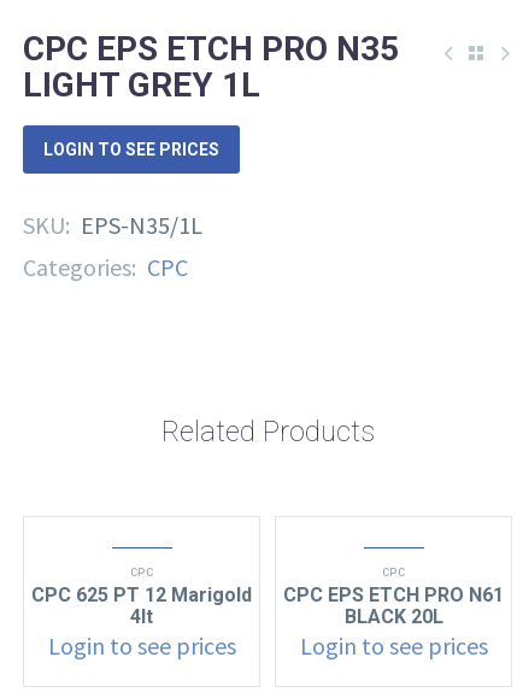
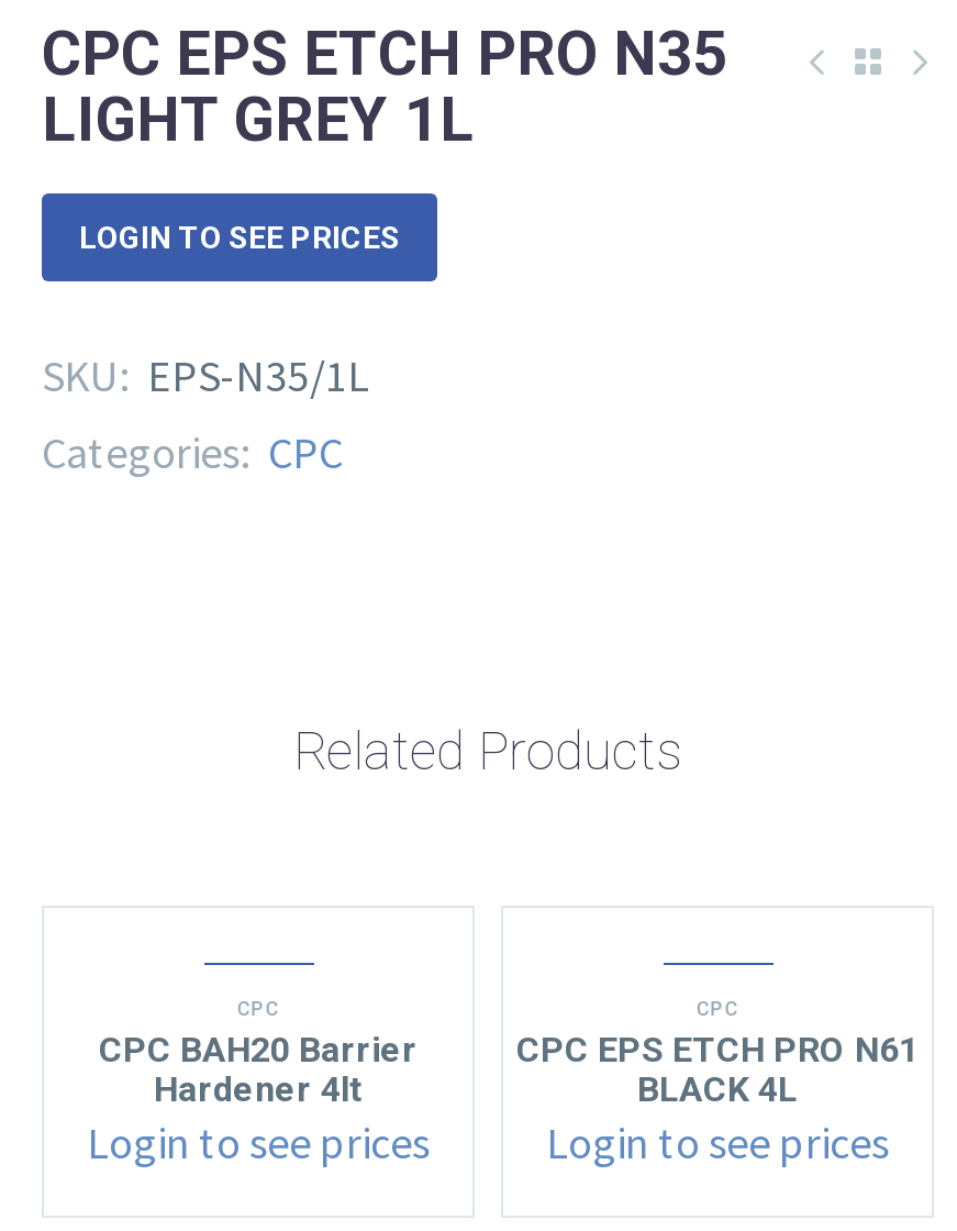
- CPC 625 PT 12 Marigold
- 4lt
+ CPC BAH20 Barrier
+ Hardener 4lt

- BLACK 20L
+ BLACK 4L
